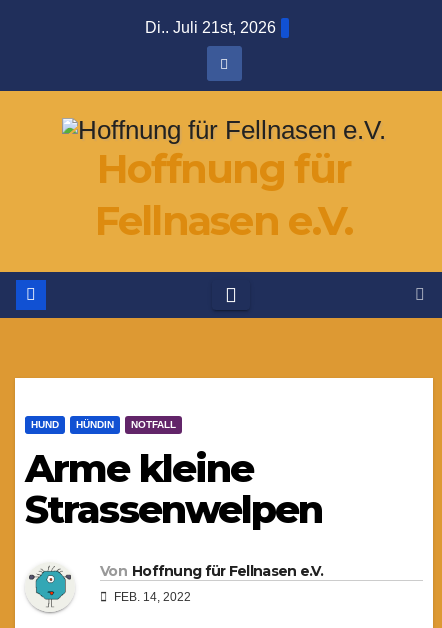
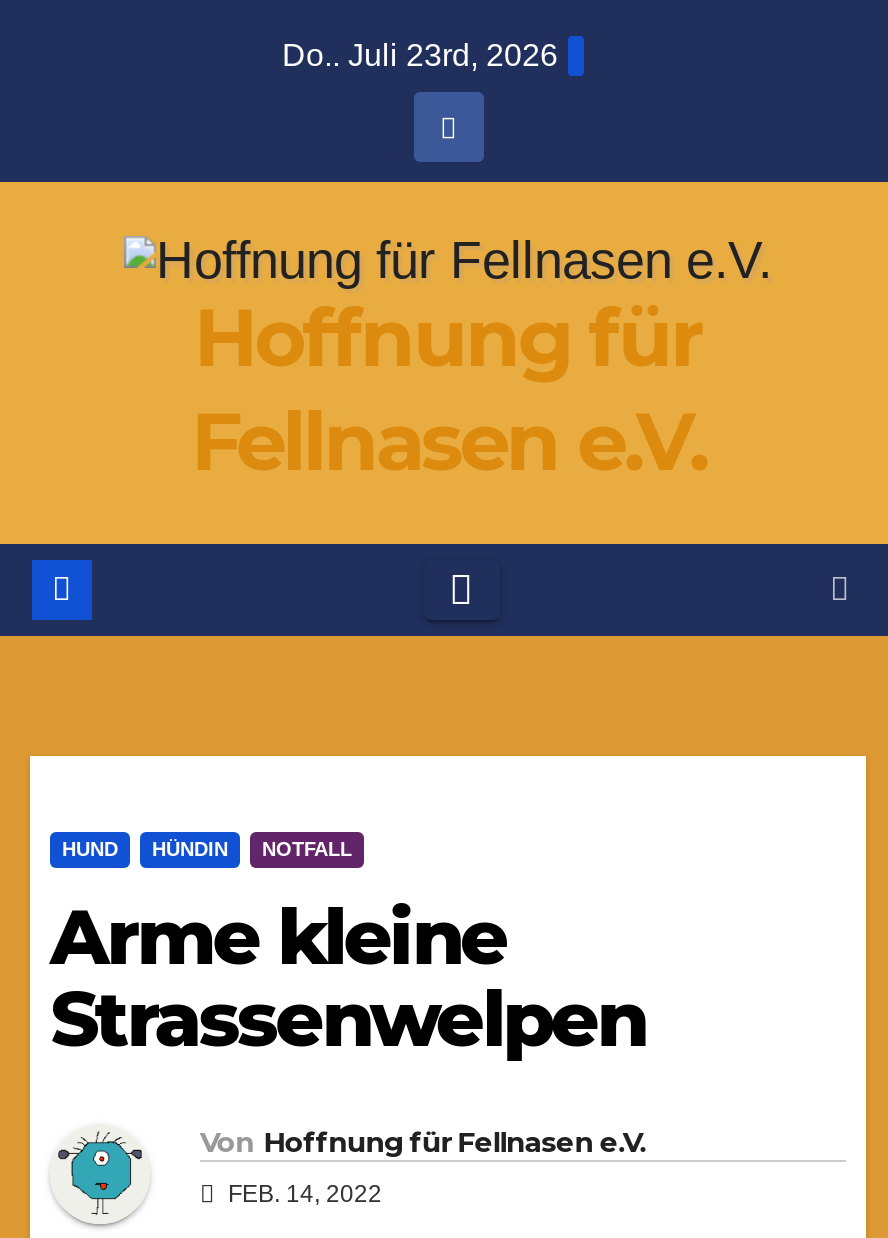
- Di.. Juli 21st, 2026
+ Do.. Juli 23rd, 2026
